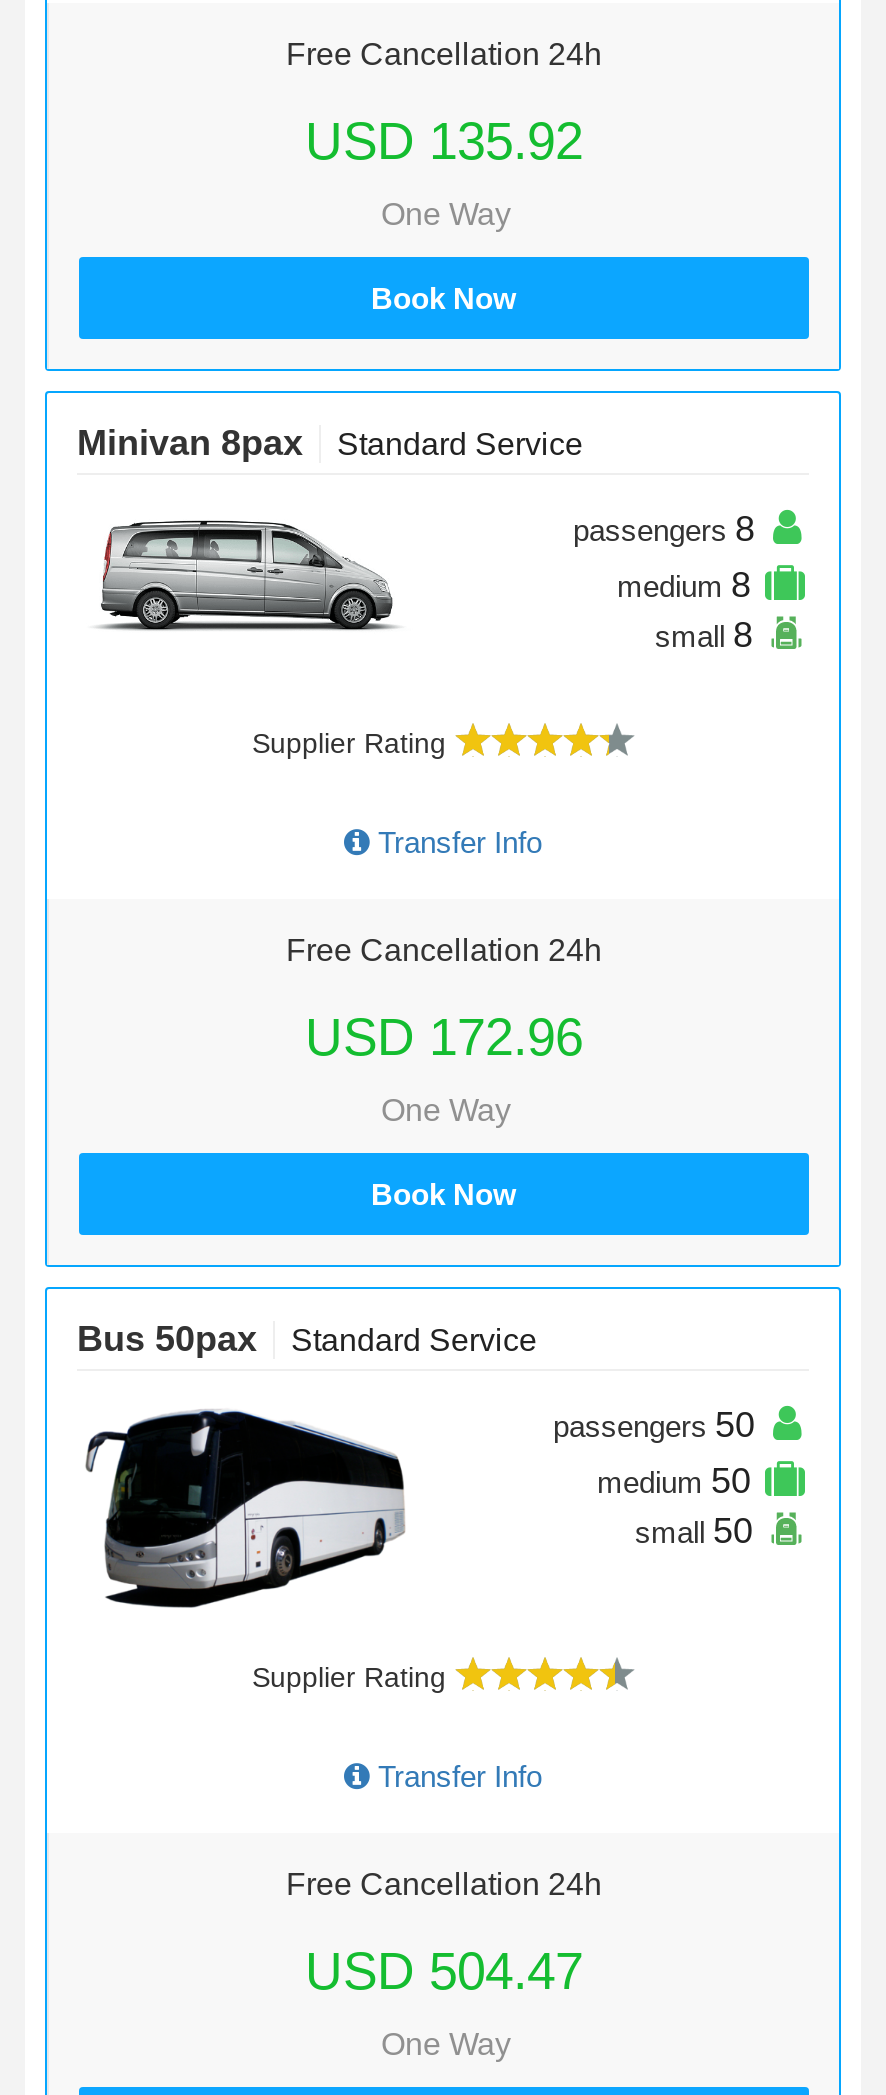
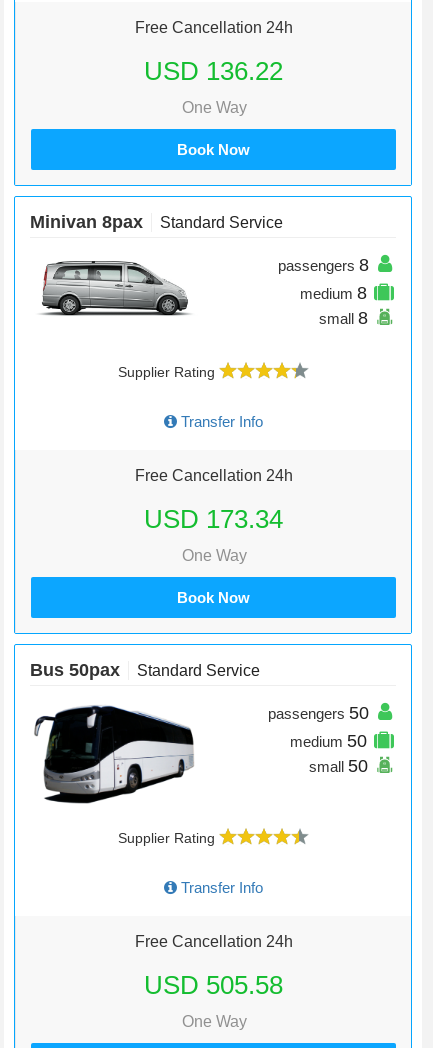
- USD 135.92
+ USD 136.22

- USD 172.96
+ USD 173.34

- USD 504.47
+ USD 505.58
